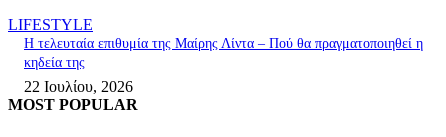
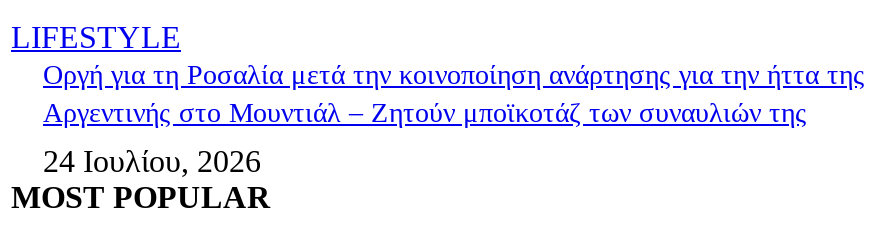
- Η τελευταία επιθυμία της Μαίρης Λίντα – Πού θα πραγματοποιηθεί η
- κηδεία της
+ Οργή για τη Ροσαλία μετά την κοινοποίηση ανάρτησης για την ήττα της
+ Αργεντινής στο Μουντιάλ – Ζητούν μποϊκοτάζ των συναυλιών της

- 22 Ιουλίου, 2026
+ 24 Ιουλίου, 2026
